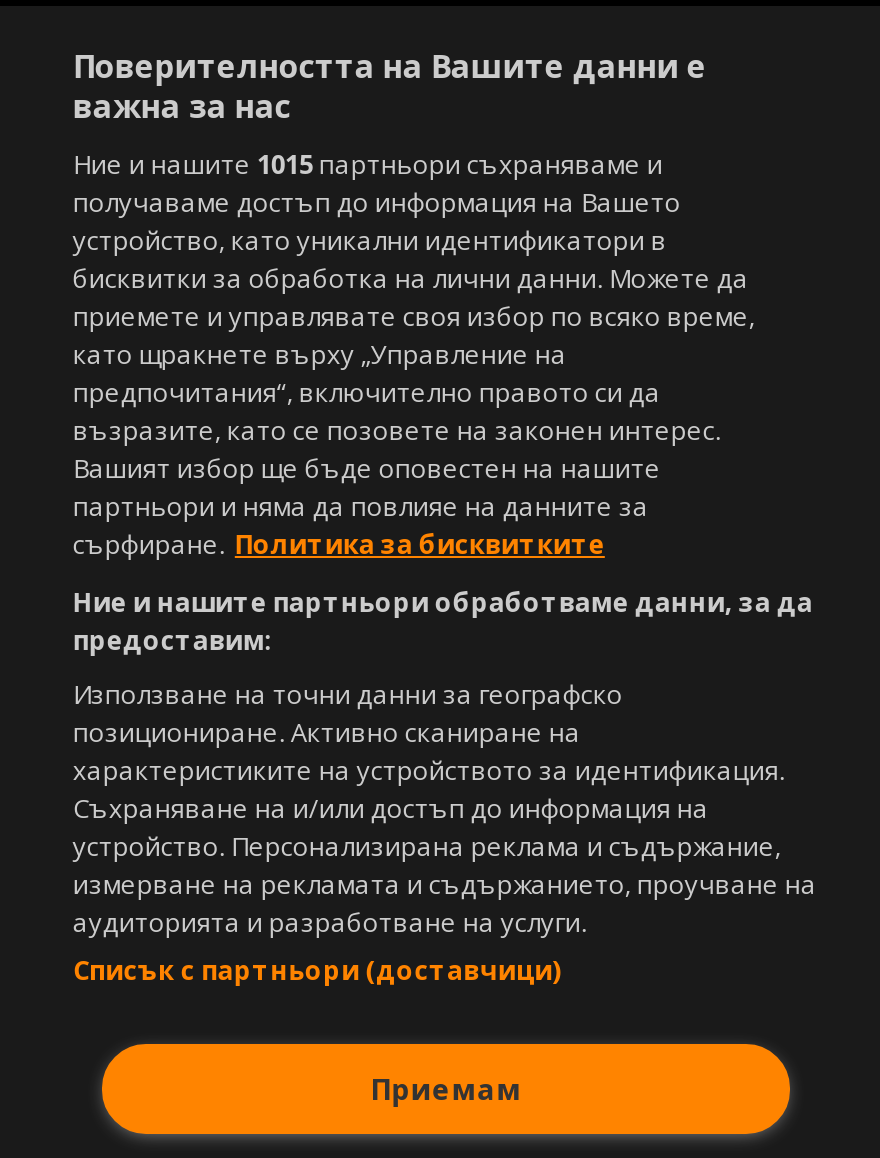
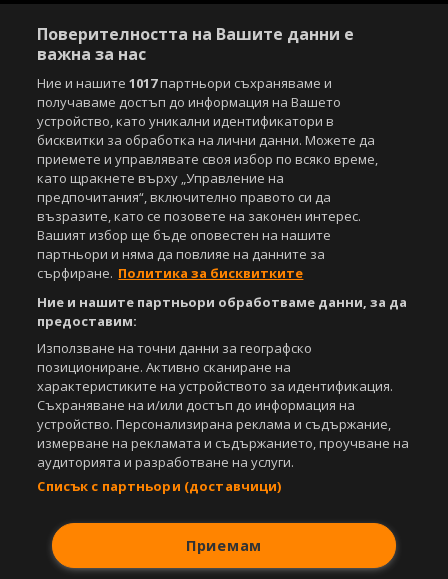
- Ние и нашите 1015 партньори съхраняваме и
+ Ние и нашите 1017 партньори съхраняваме и
